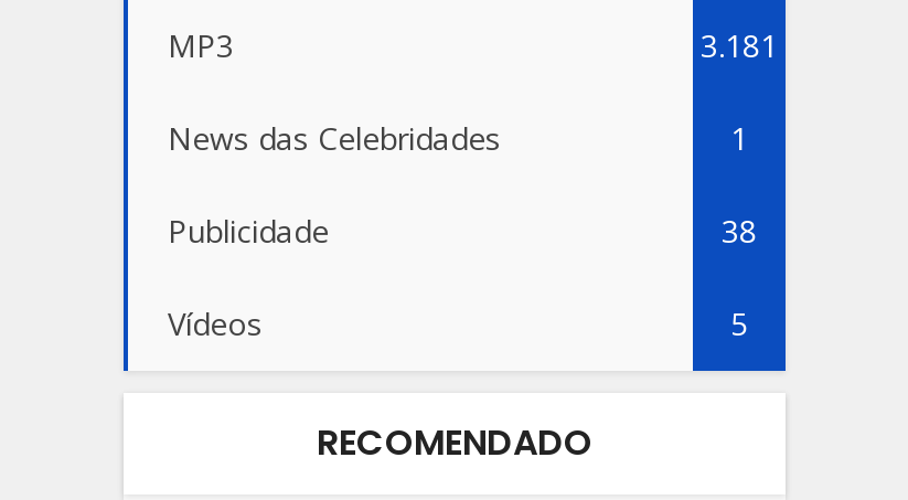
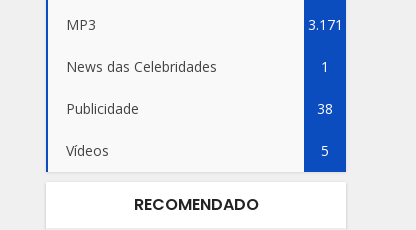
- 3.181
+ 3.171
